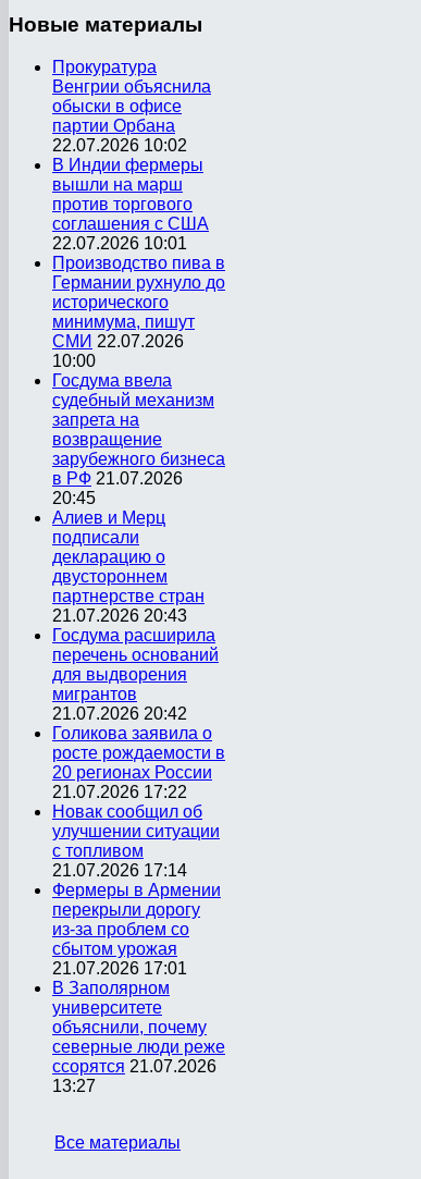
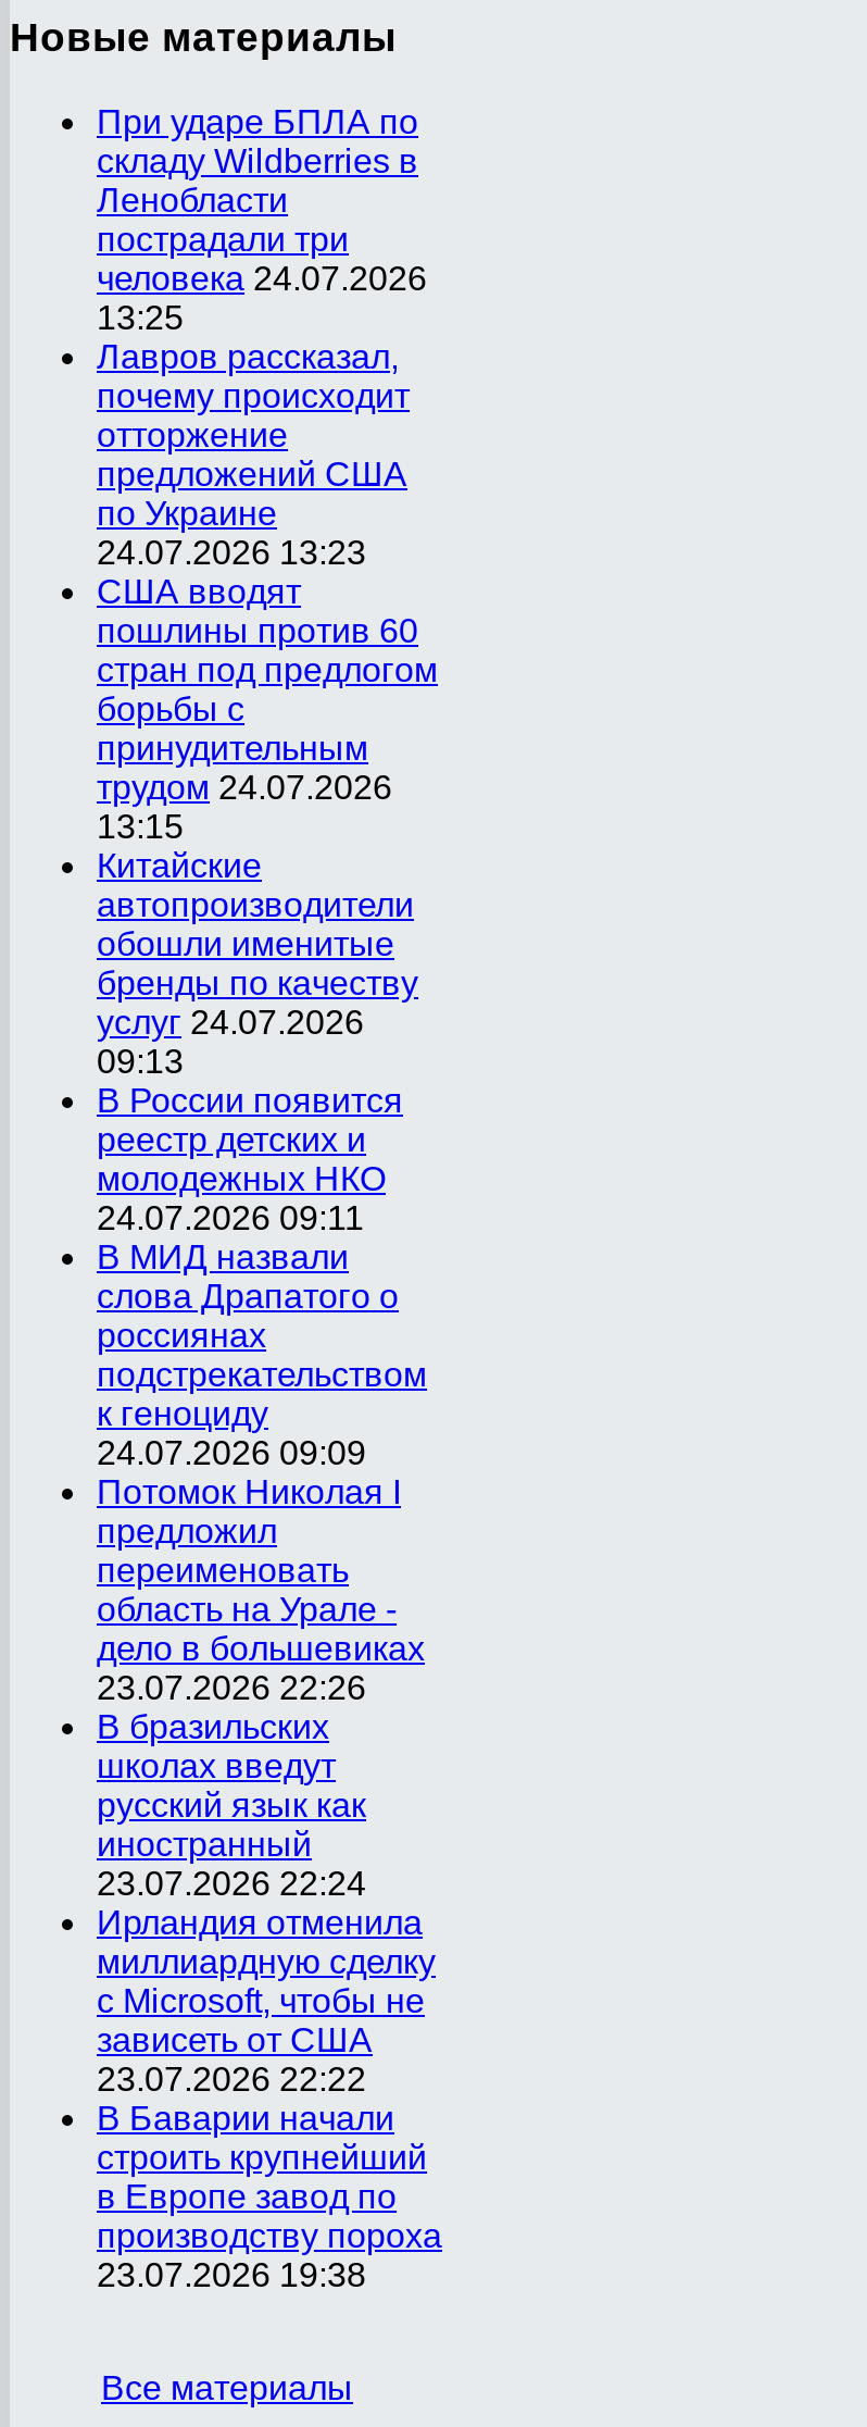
- Прокуратура
- Венгрии объяснила
- обыски в офисе
- партии Орбана
- 22.07.2026 10:02
- В Индии фермеры
- вышли на марш
- против торгового
- соглашения с США
- 22.07.2026 10:01
- Производство пива в
- Германии рухнуло до
- исторического
- минимума, пишут
- СМИ 22.07.2026
- 10:00
- Госдума ввела
- судебный механизм
- запрета на
- возвращение
- зарубежного бизнеса
- в РФ 21.07.2026
- 20:45
- Алиев и Мерц
- подписали
- декларацию о
- двустороннем
- партнерстве стран
- 21.07.2026 20:43
- Госдума расширила
- перечень оснований
- для выдворения
- мигрантов
- 21.07.2026 20:42
- Голикова заявила о
- росте рождаемости в
- 20 регионах России
- 21.07.2026 17:22
- Новак сообщил об
- улучшении ситуации
- с топливом
- 21.07.2026 17:14
- Фермеры в Армении
- перекрыли дорогу
- из-за проблем со
- сбытом урожая
- 21.07.2026 17:01
- В Заполярном
- университете
- объяснили, почему
- северные люди реже
- ссорятся 21.07.2026
- 13:27
+ При ударе БПЛА по
+ складу Wildberries в
+ Ленобласти
+ пострадали три
+ человека 24.07.2026
+ 13:25
+ Лавров рассказал,
+ почему происходит
+ отторжение
+ предложений США
+ по Украине
+ 24.07.2026 13:23
+ США вводят
+ пошлины против 60
+ стран под предлогом
+ борьбы с
+ принудительным
+ трудом 24.07.2026
+ 13:15
+ Китайские
+ автопроизводители
+ обошли именитые
+ бренды по качеству
+ услуг 24.07.2026
+ 09:13
+ В России появится
+ реестр детских и
+ молодежных НКО
+ 24.07.2026 09:11
+ В МИД назвали
+ слова Драпатого о
+ россиянах
+ подстрекательством
+ к геноциду
+ 24.07.2026 09:09
+ Потомок Николая I
+ предложил
+ переименовать
+ область на Урале -
+ дело в большевиках
+ 23.07.2026 22:26
+ В бразильских
+ школах введут
+ русский язык как
+ иностранный
+ 23.07.2026 22:24
+ Ирландия отменила
+ миллиардную сделку
+ с Microsoft, чтобы не
+ зависеть от США
+ 23.07.2026 22:22
+ В Баварии начали
+ строить крупнейший
+ в Европе завод по
+ производству пороха
+ 23.07.2026 19:38
